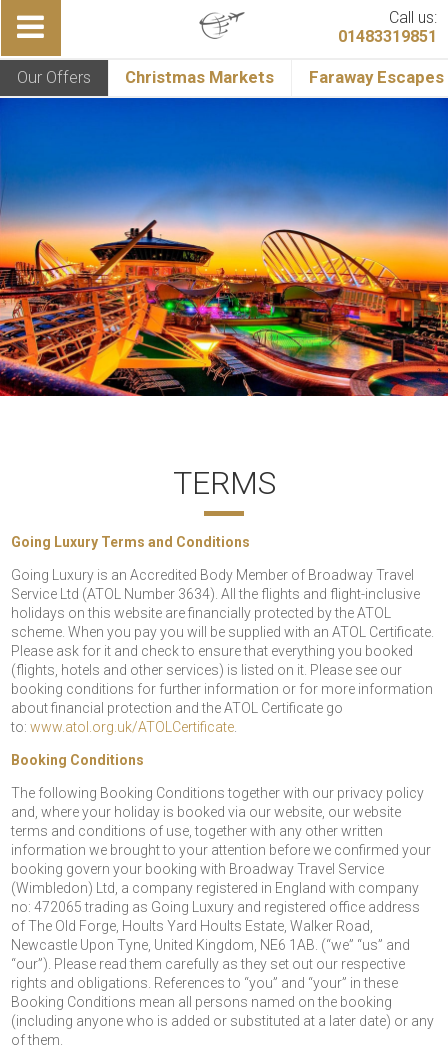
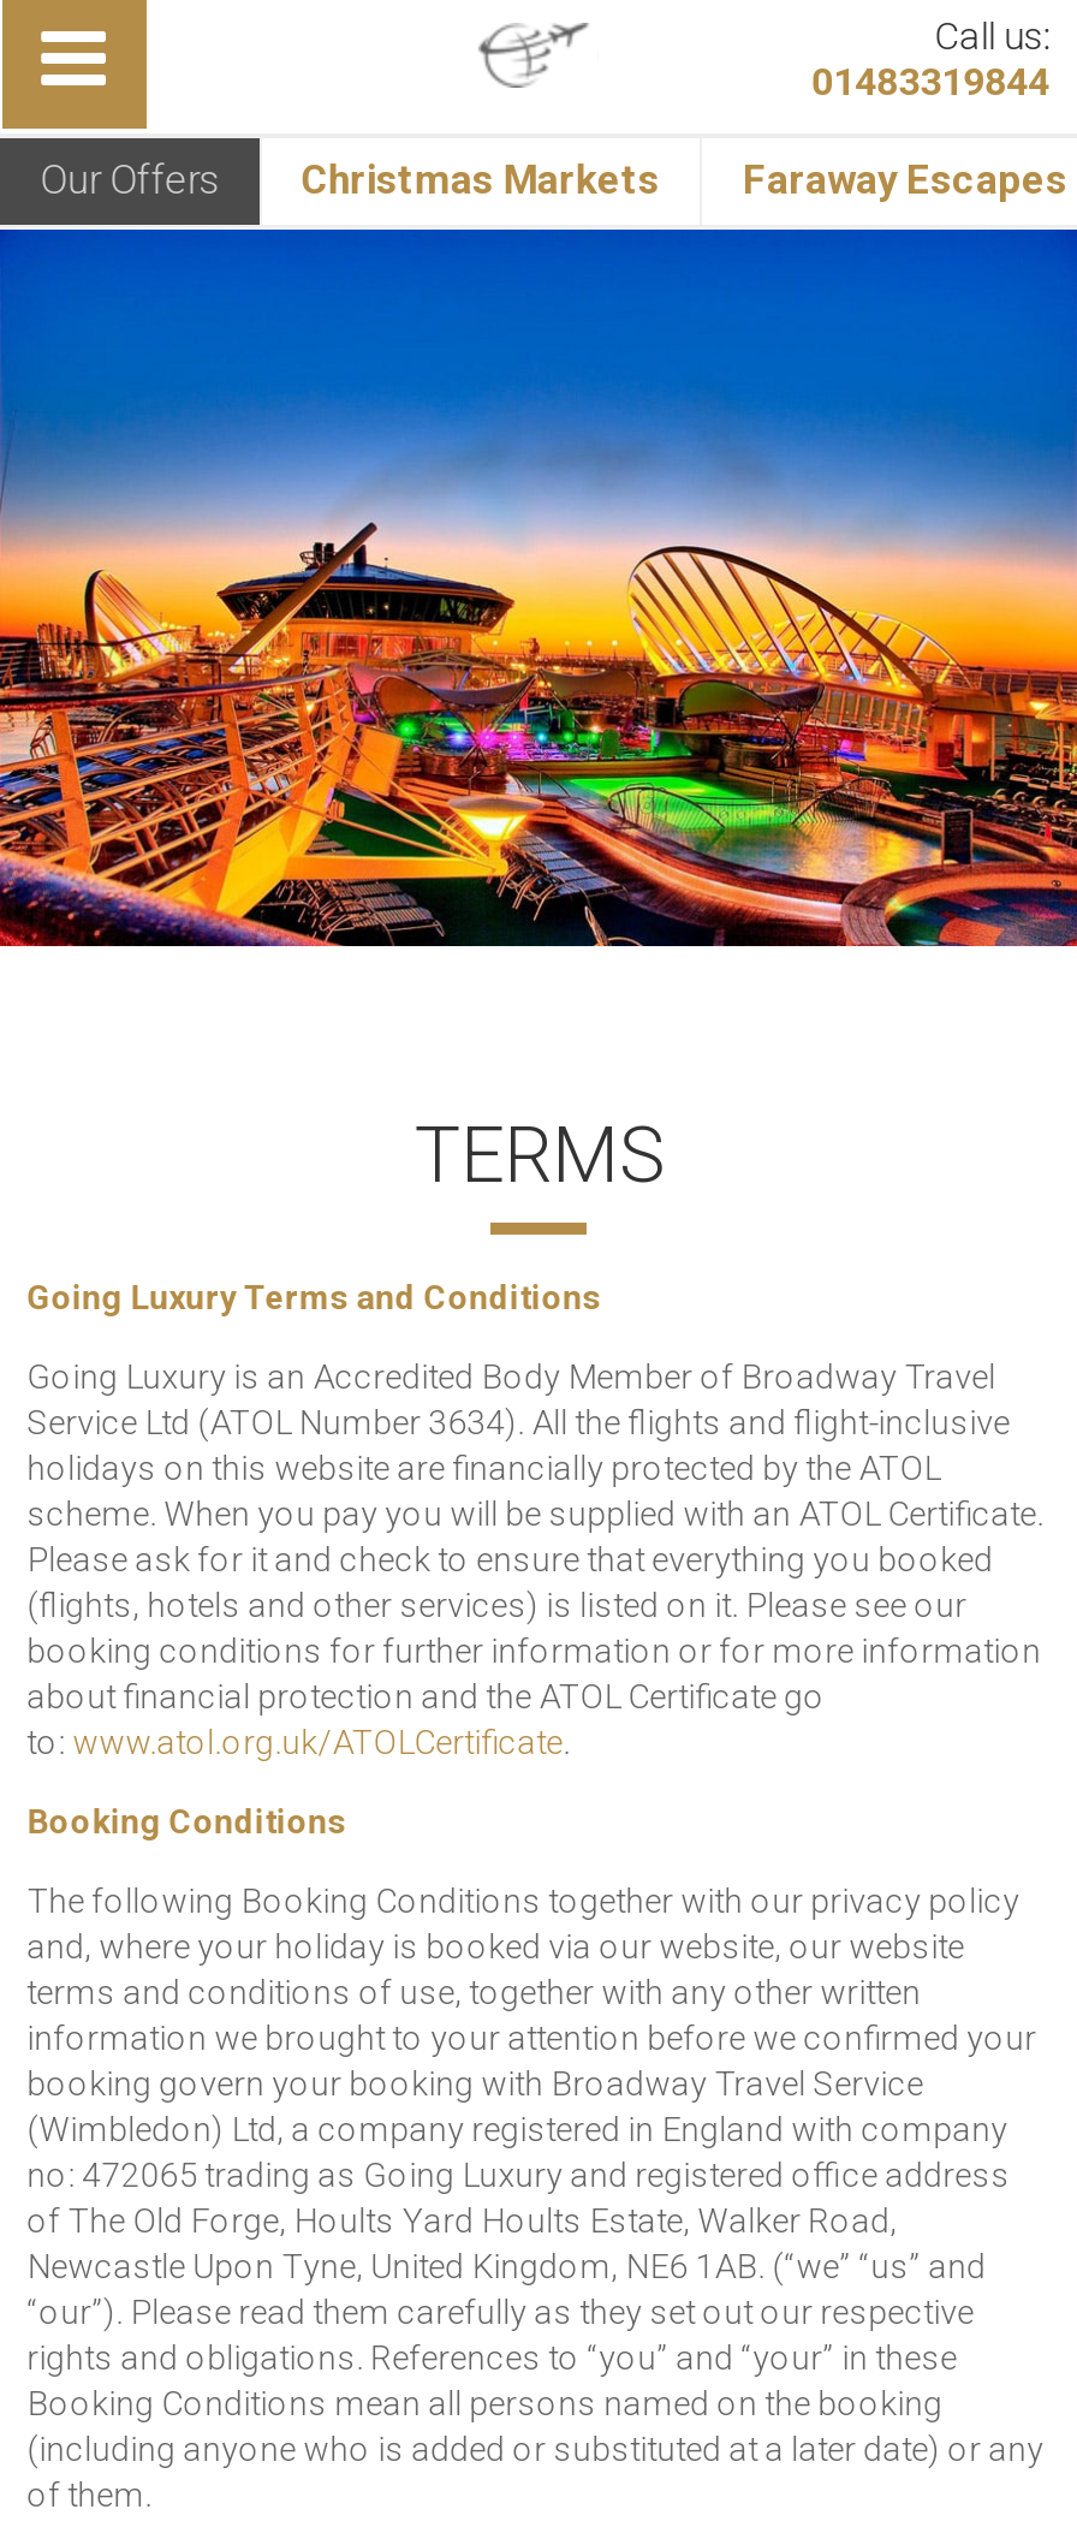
- 01483319851
+ 01483319844
